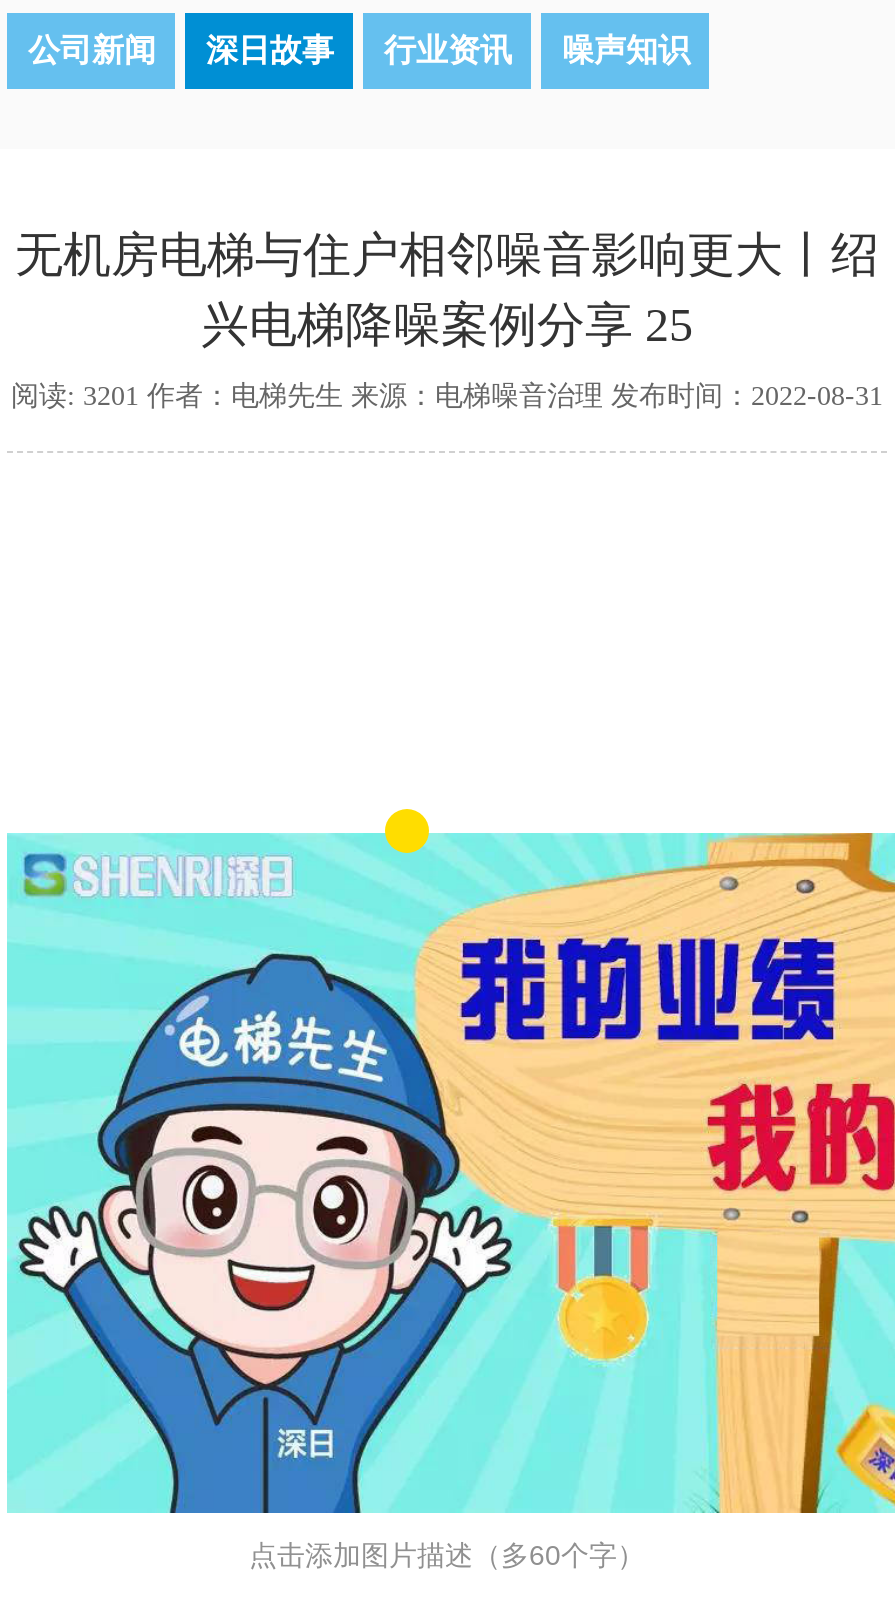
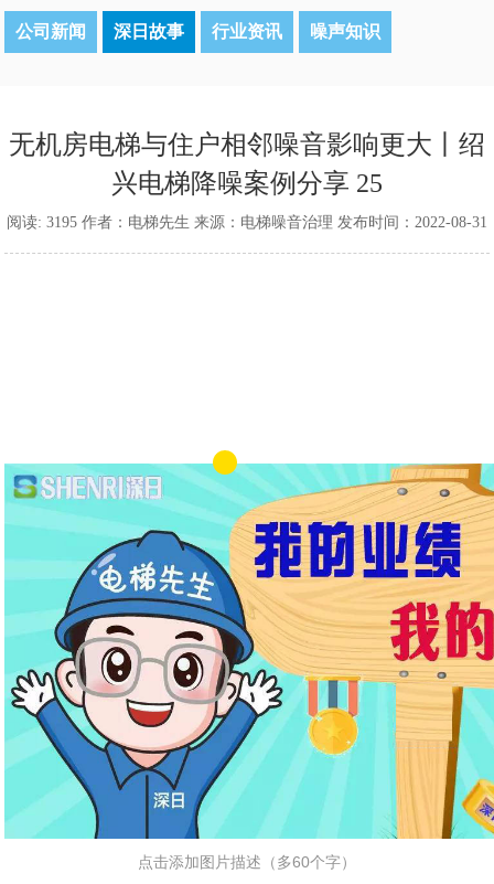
- 阅读: 3201 作者：电梯先生 来源：电梯噪音治理 发布时间：2022-08-31
+ 阅读: 3195 作者：电梯先生 来源：电梯噪音治理 发布时间：2022-08-31
